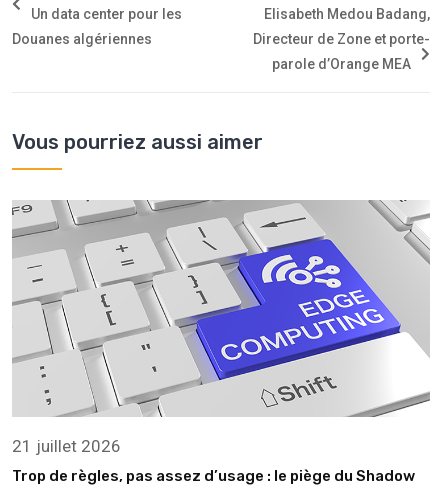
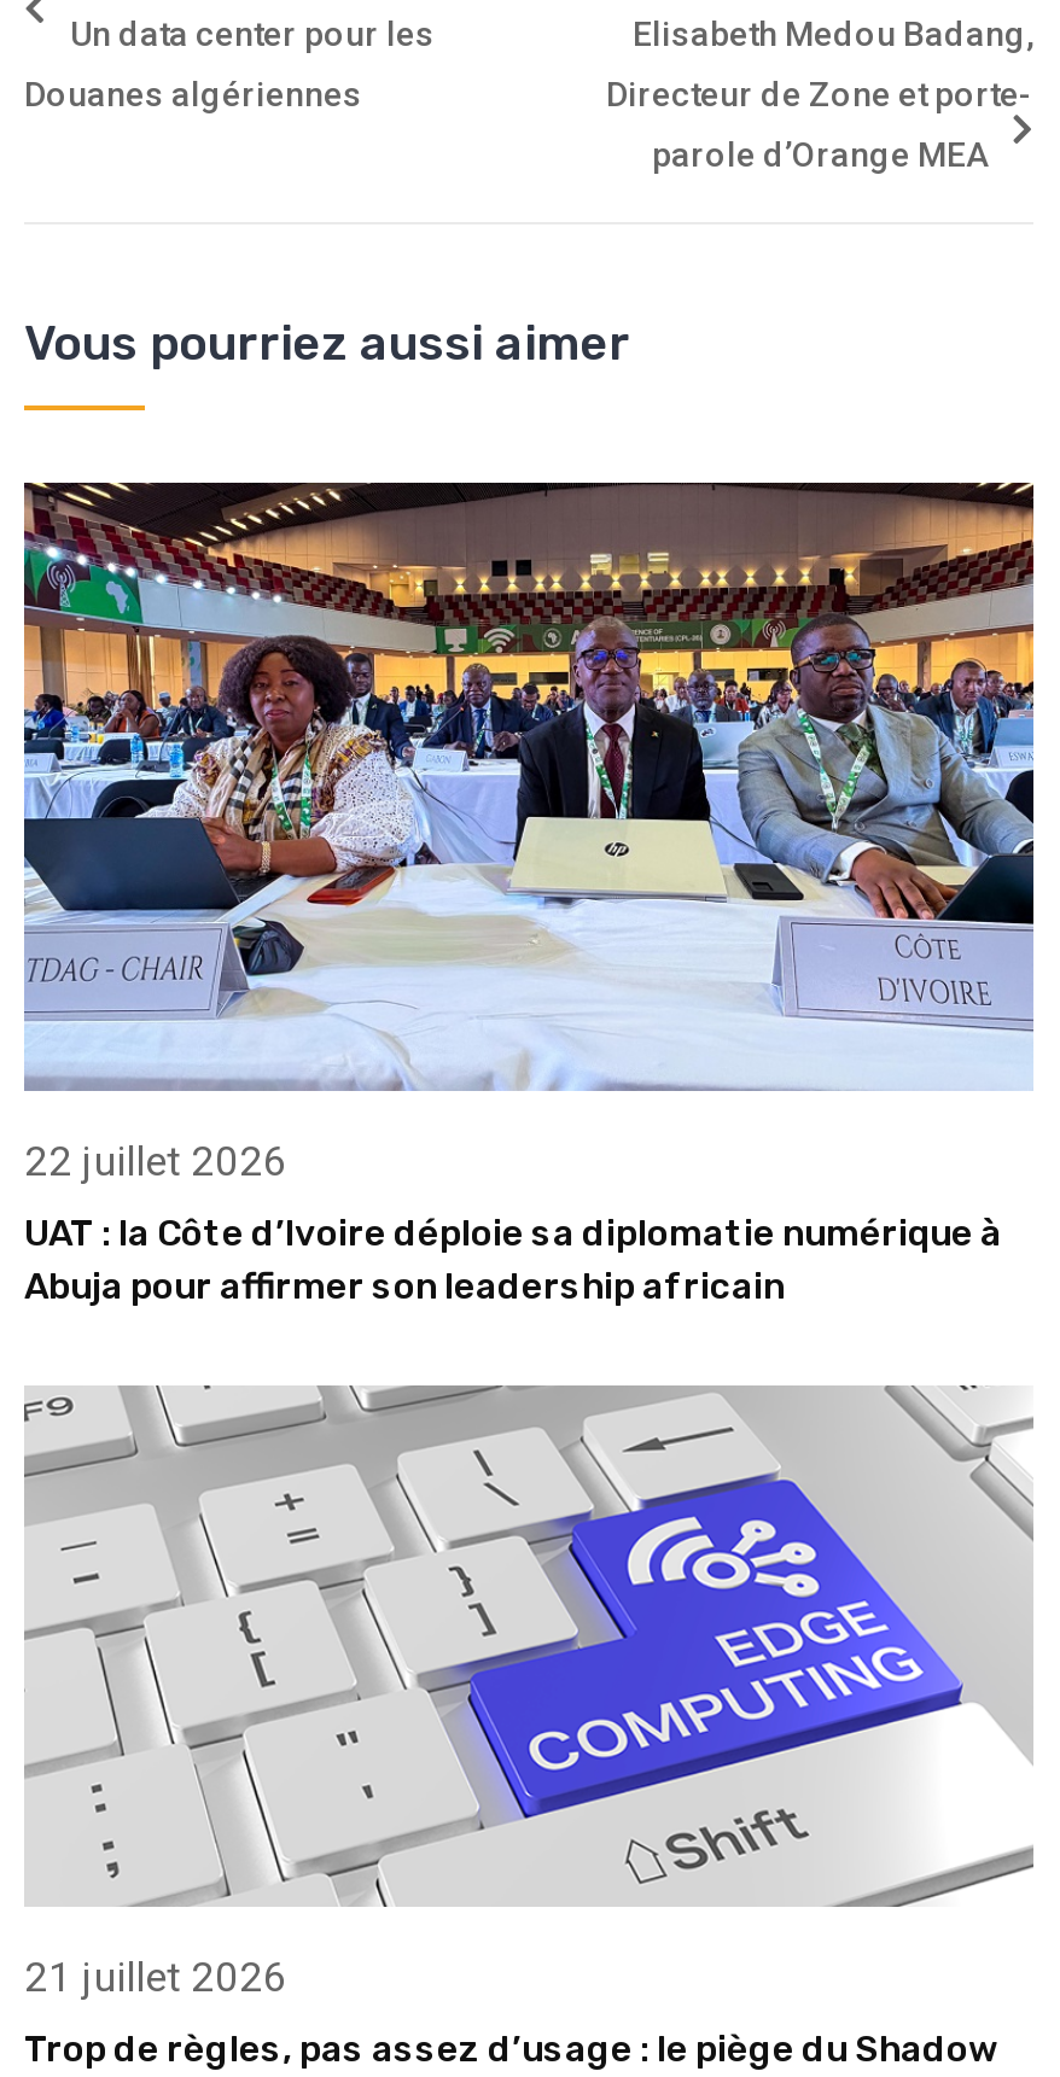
+ [image]
+ 22 juillet 2026
+ UAT : la Côte d’Ivoire déploie sa diplomatie numérique à
+ Abuja pour affirmer son leadership africain
